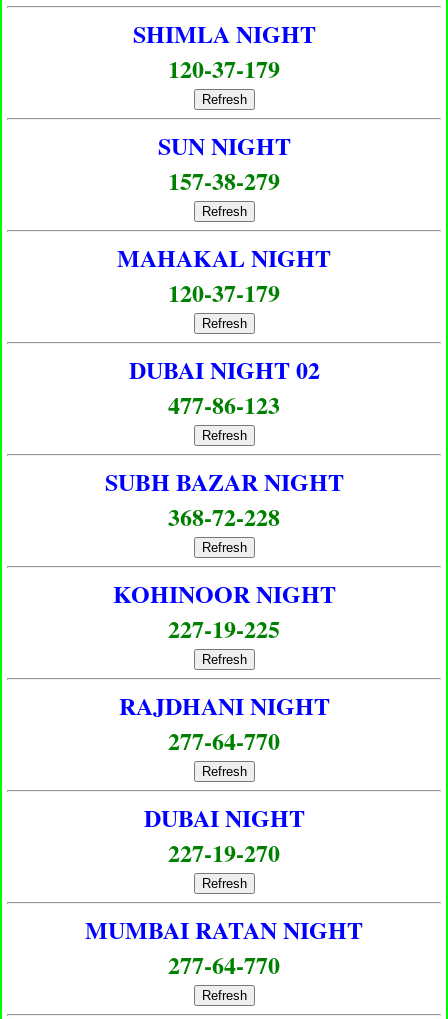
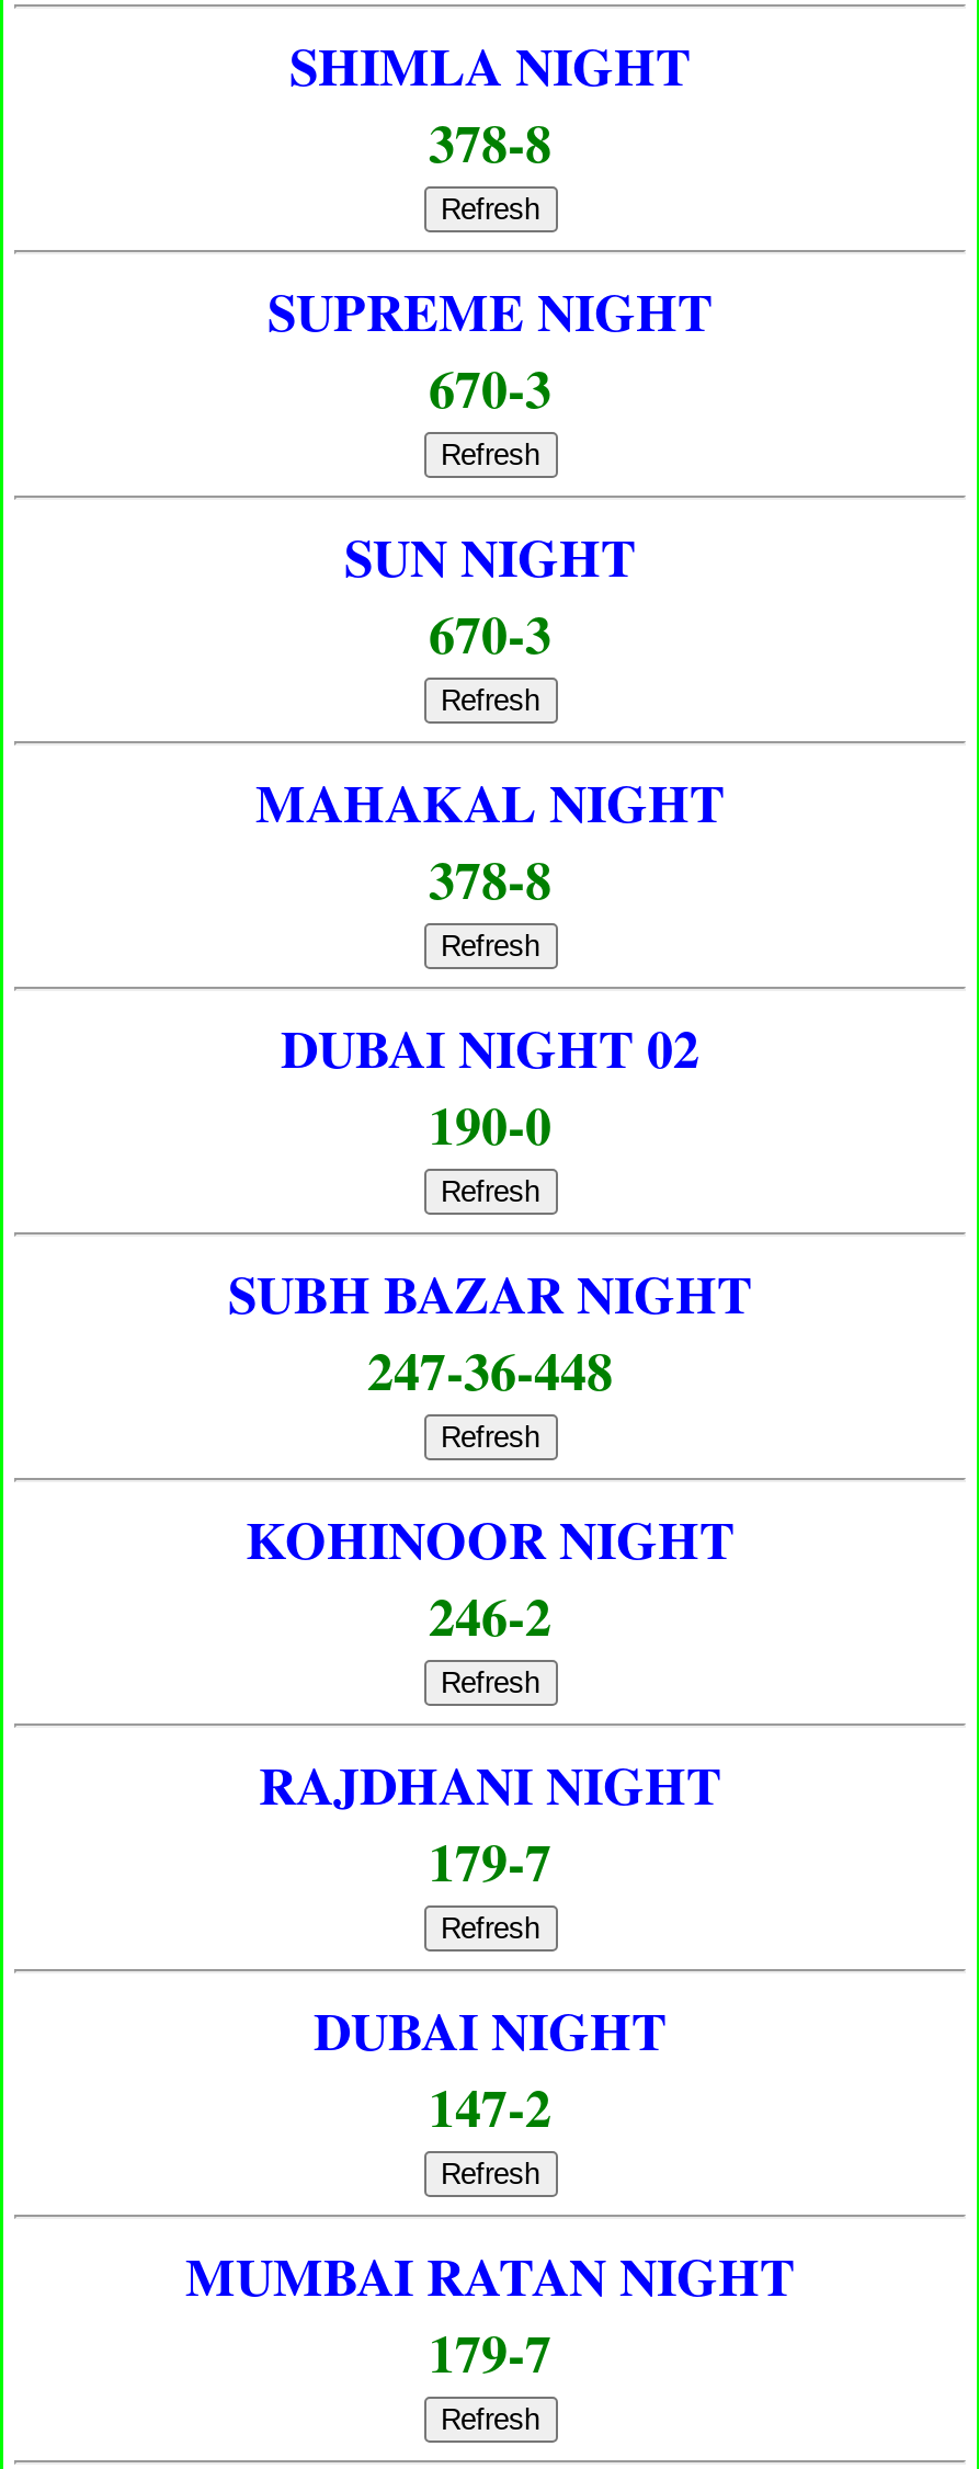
- 120-37-179
+ 378-8
+ Refresh
+ SUPREME NIGHT
+ 670-3

- 157-38-279
+ 670-3

- 120-37-179
+ 378-8

- 477-86-123
+ 190-0

- 368-72-228
+ 247-36-448

- 227-19-225
+ 246-2

- 277-64-770
+ 179-7

- 227-19-270
+ 147-2

- 277-64-770
+ 179-7
